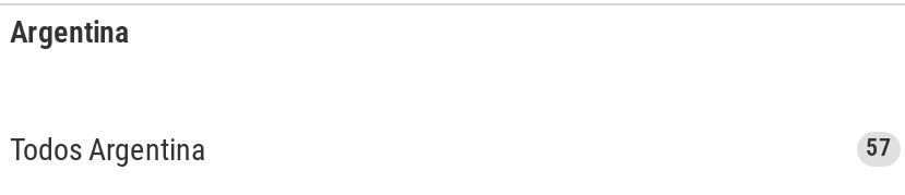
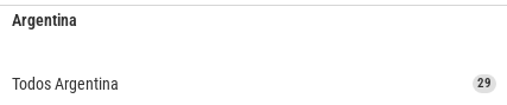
- 57
+ 29
